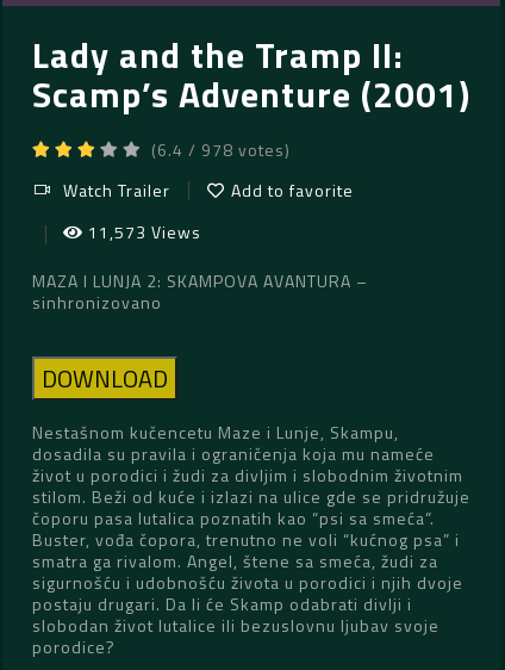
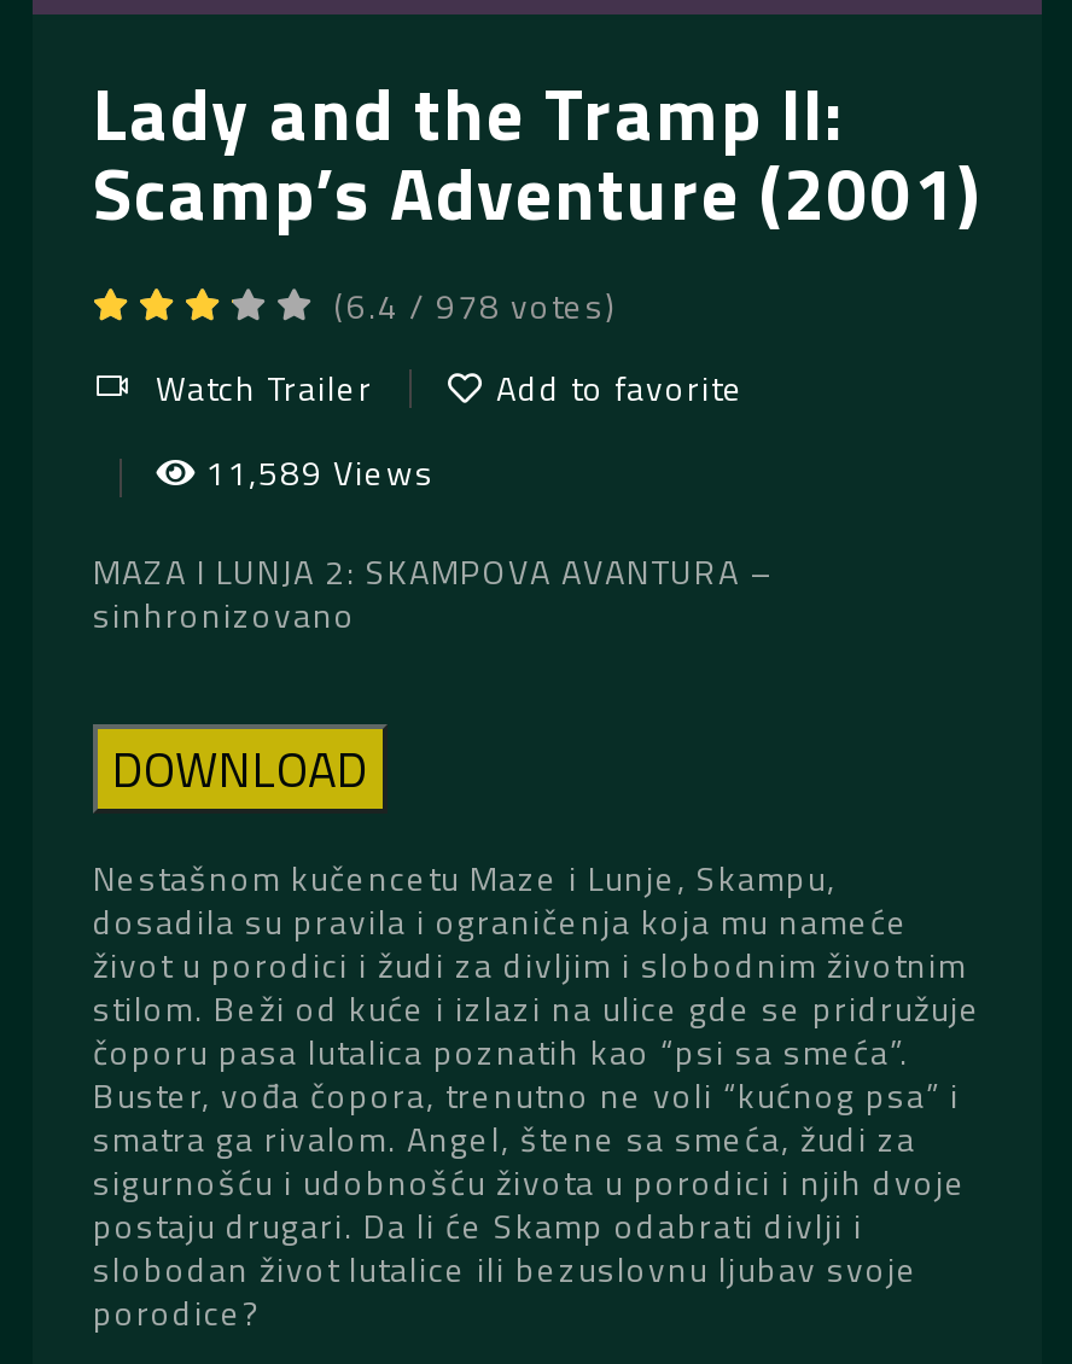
- 11,573 Views
+ 11,589 Views
